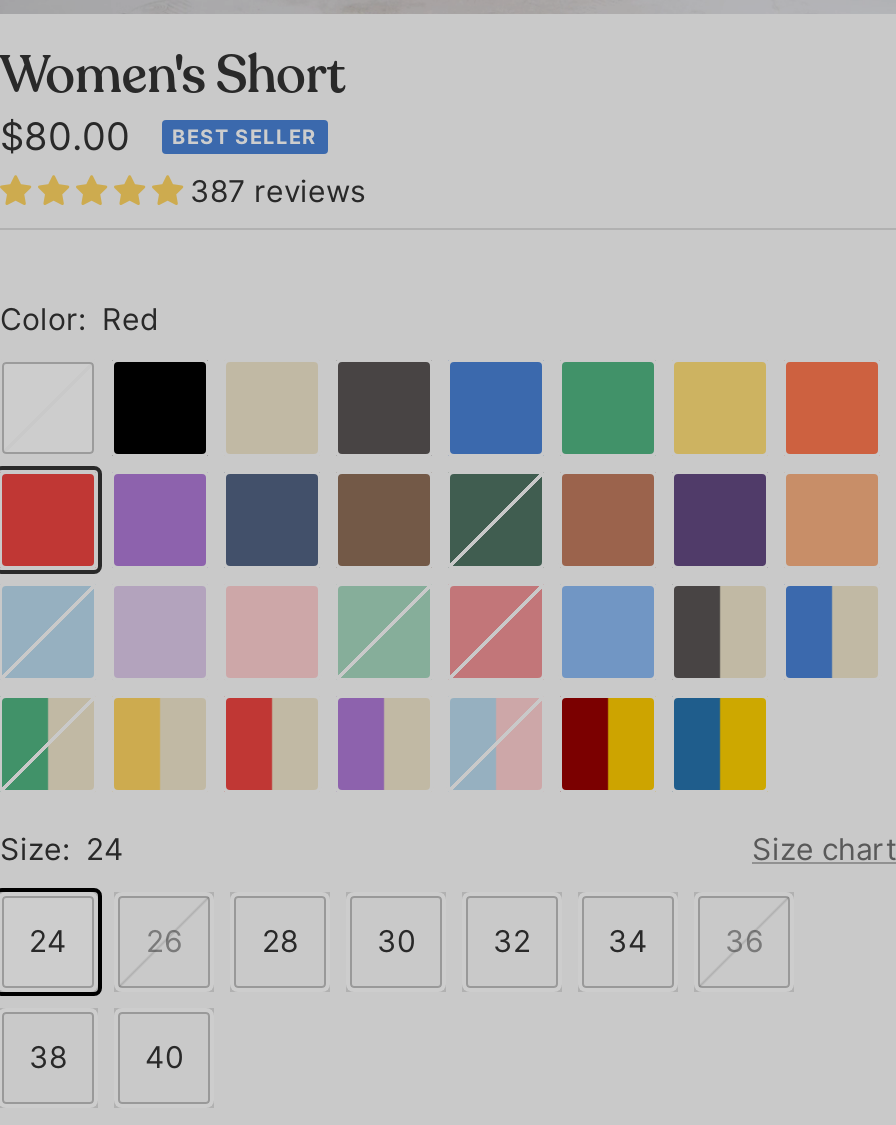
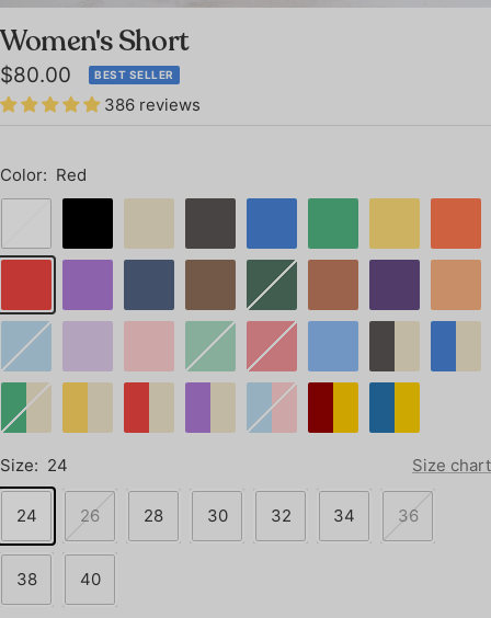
- 387 reviews
+ 386 reviews
